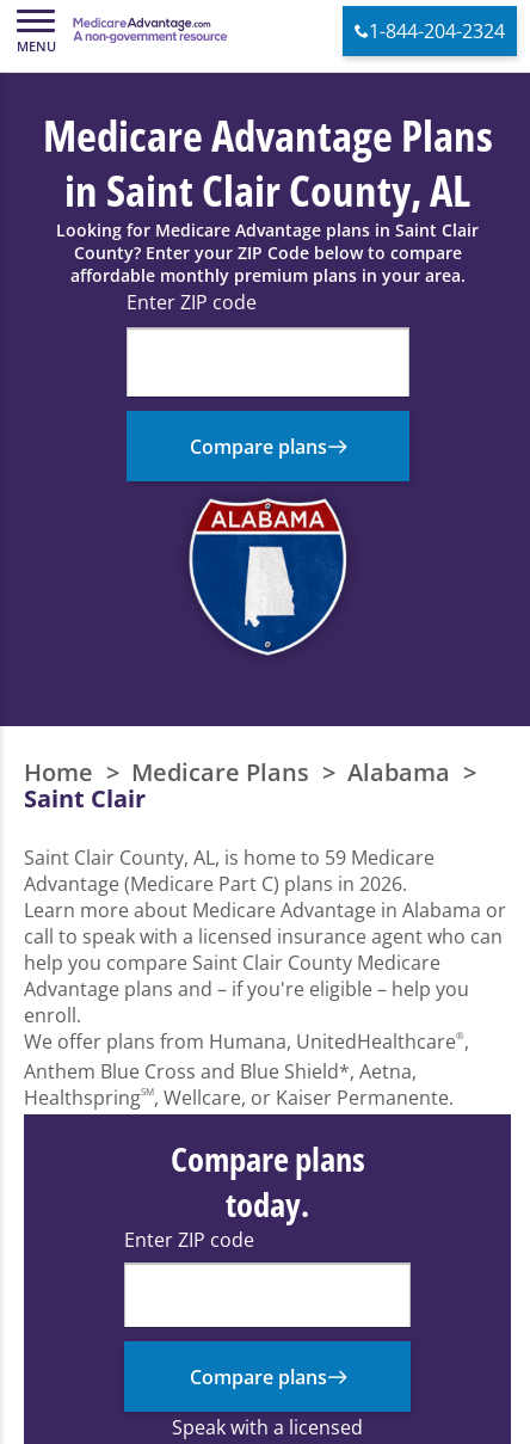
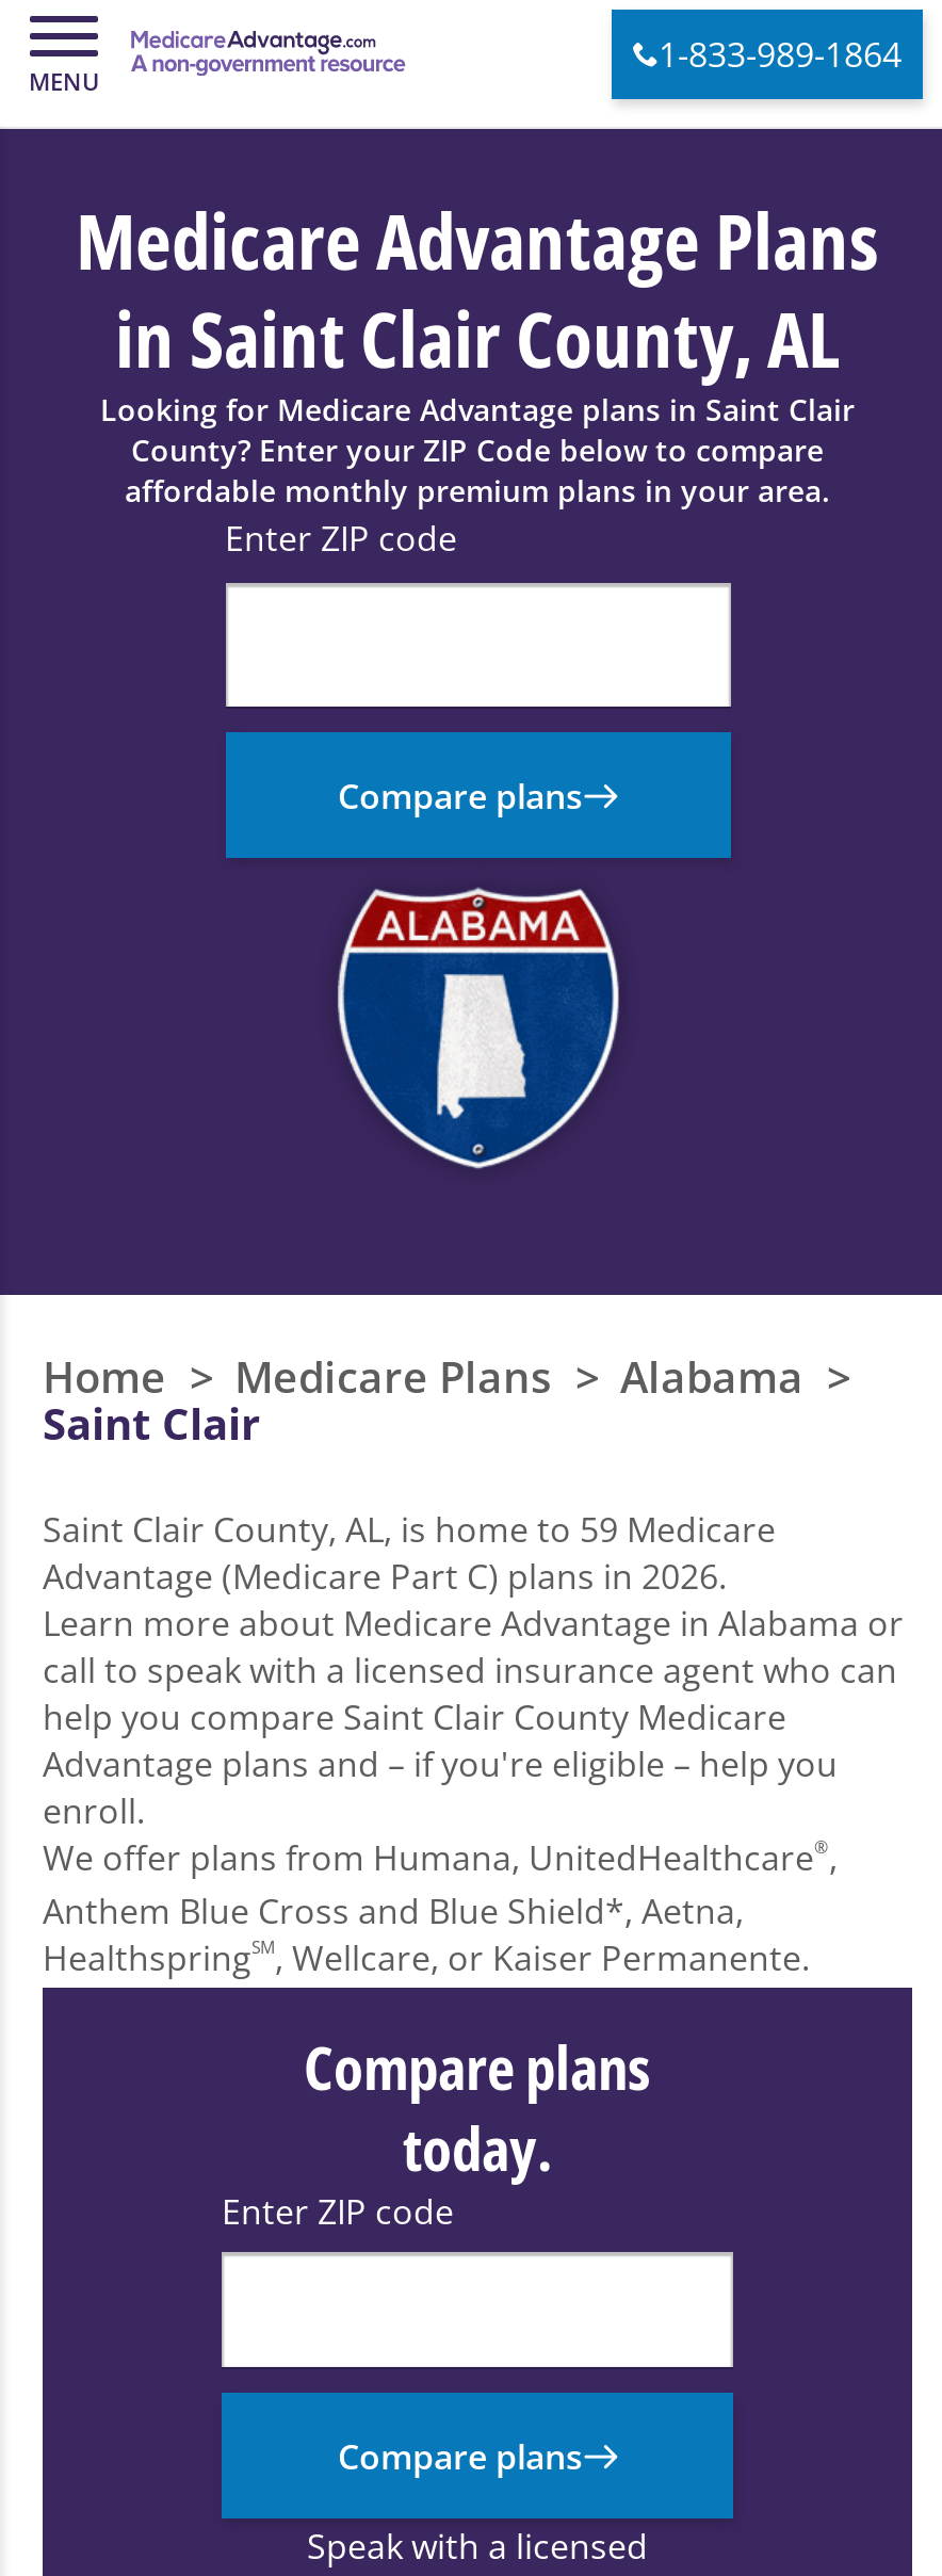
- 1-844-204-2324
+ 1-833-989-1864
